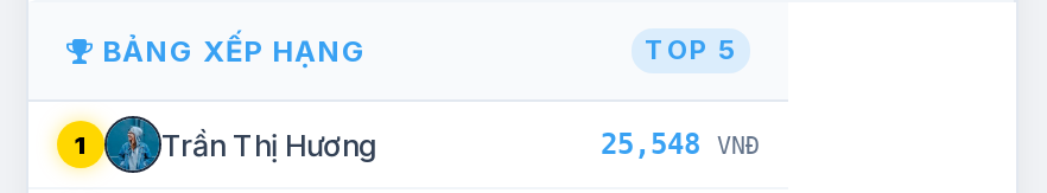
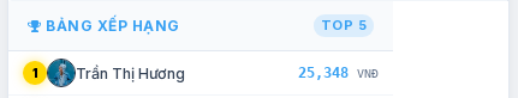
- 25,548 VNĐ
+ 25,348 VNĐ
